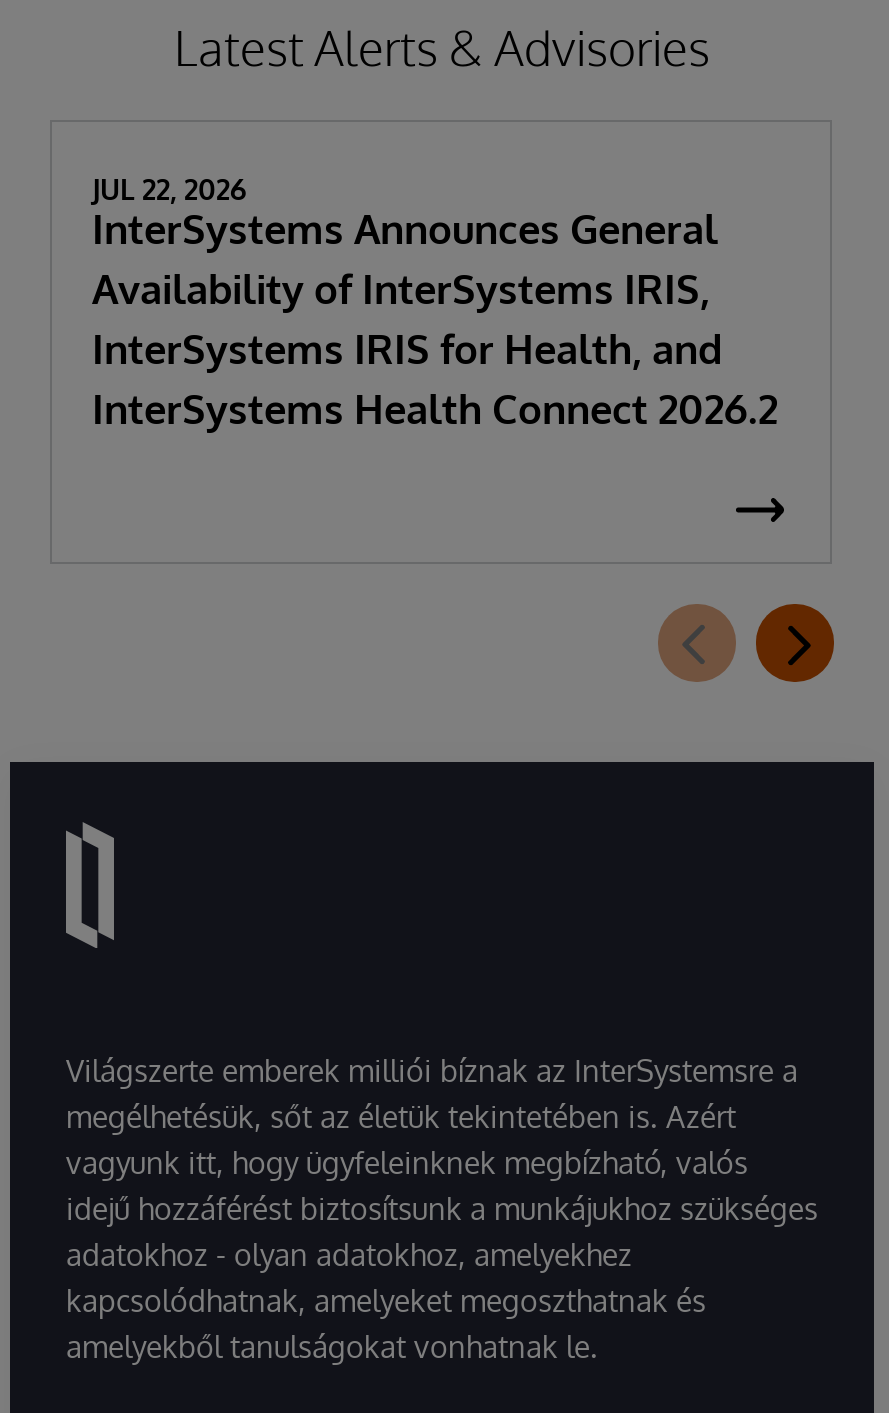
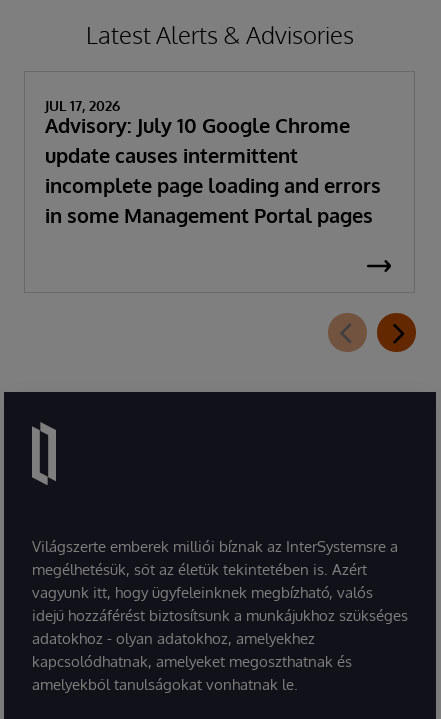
- JUL 22, 2026
- InterSystems Announces General
- Availability of InterSystems IRIS,
- InterSystems IRIS for Health, and
- InterSystems Health Connect 2026.2
+ JUL 17, 2026
+ Advisory: July 10 Google Chrome
+ update causes intermittent
+ incomplete page loading and errors
+ in some Management Portal pages
